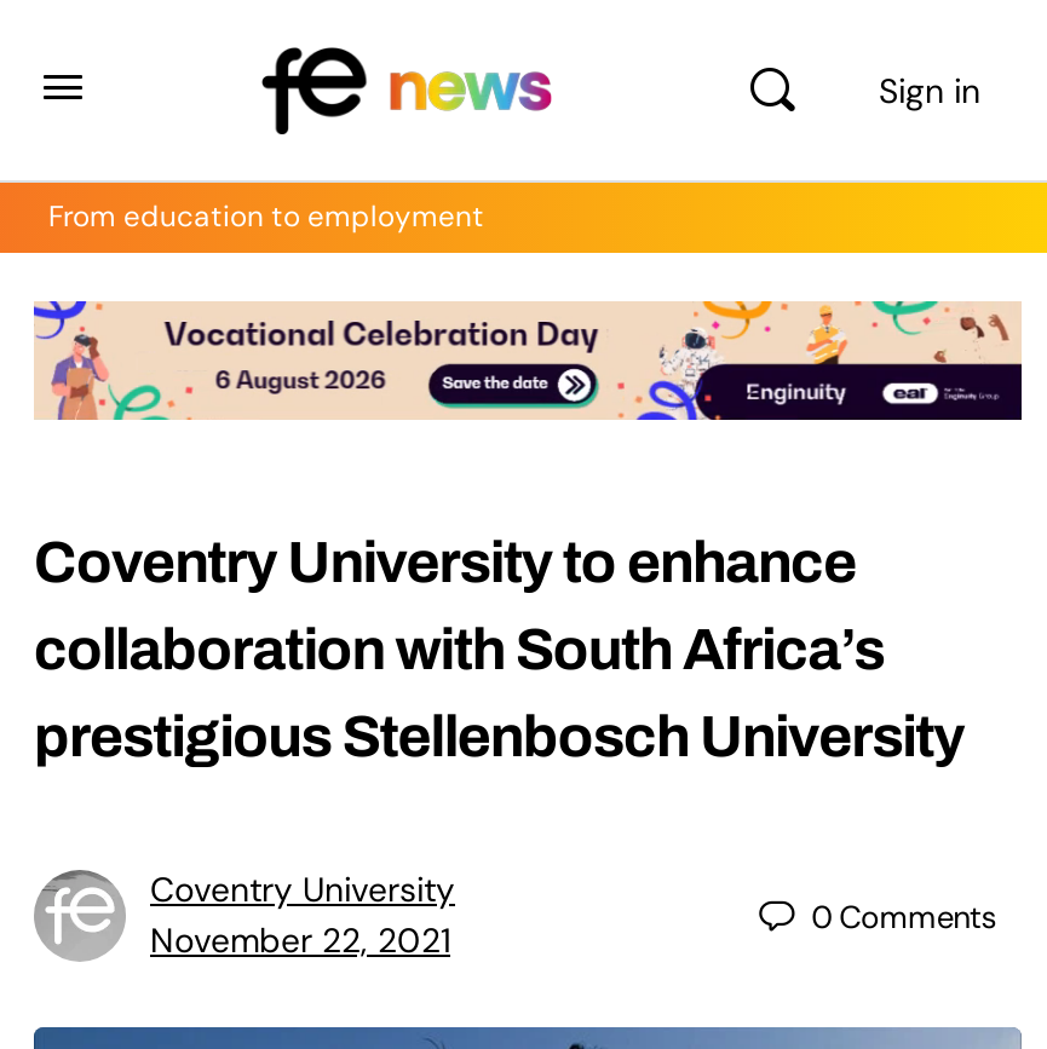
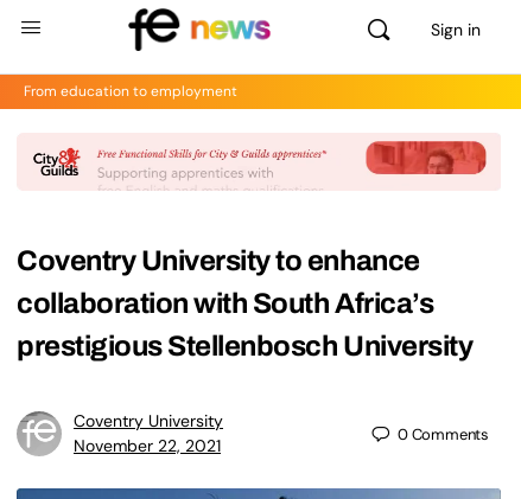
- [image]
+ [image]
